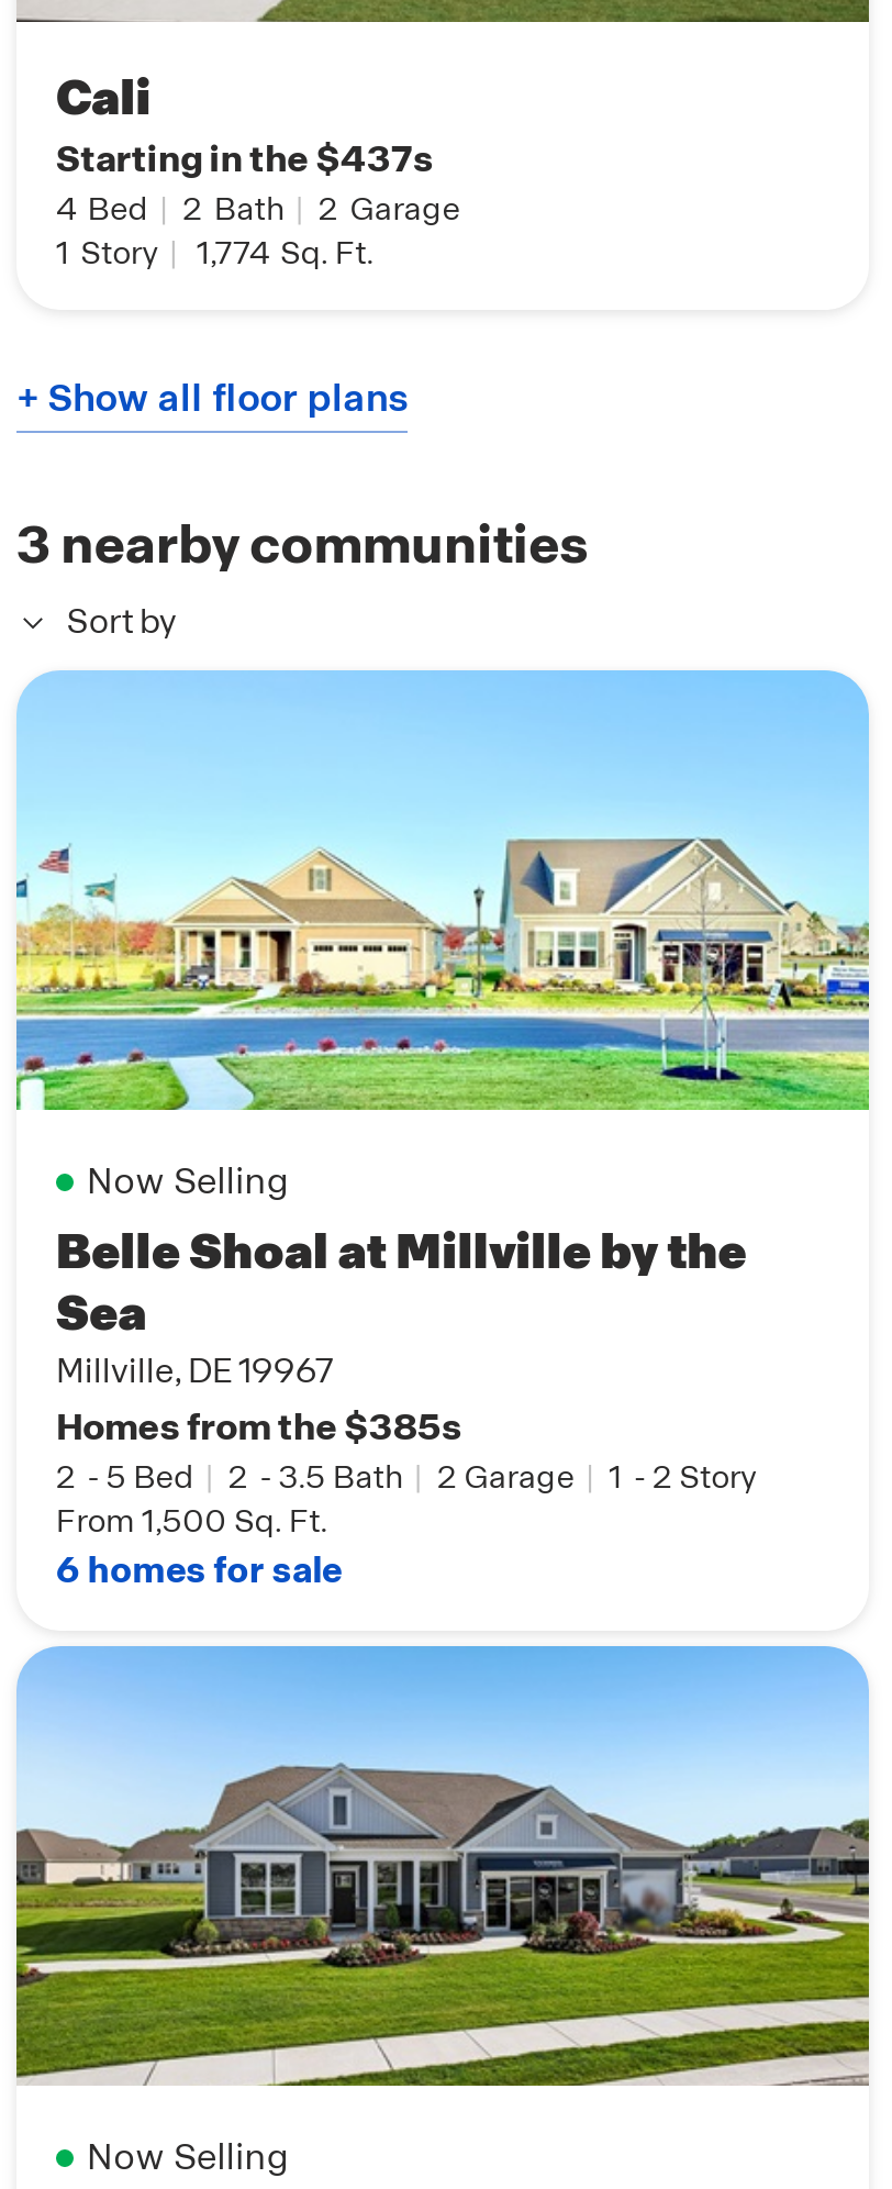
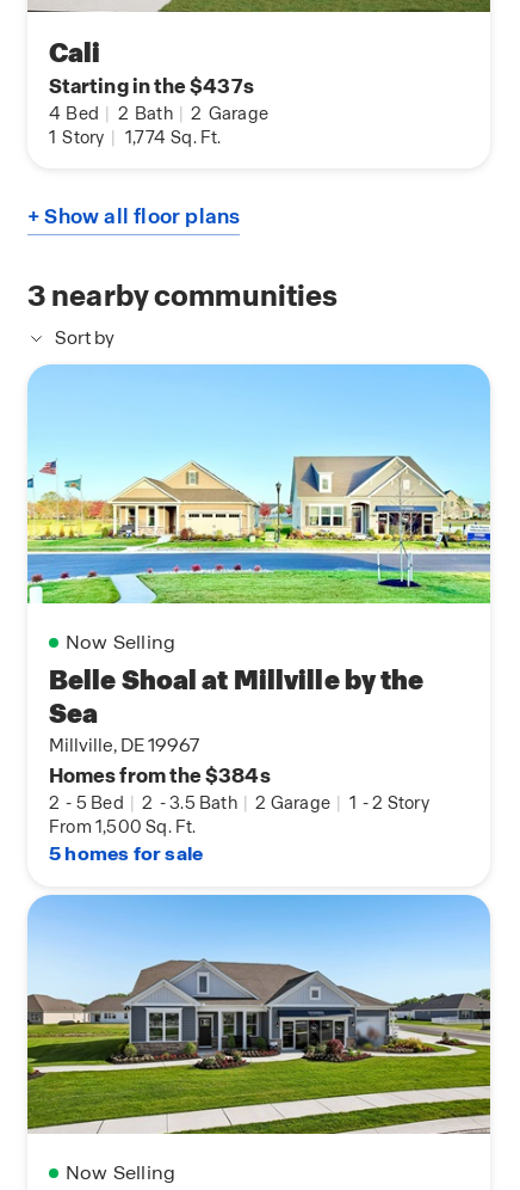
- Homes from the $385s
+ Homes from the $384s

- 6 homes for sale
+ 5 homes for sale
